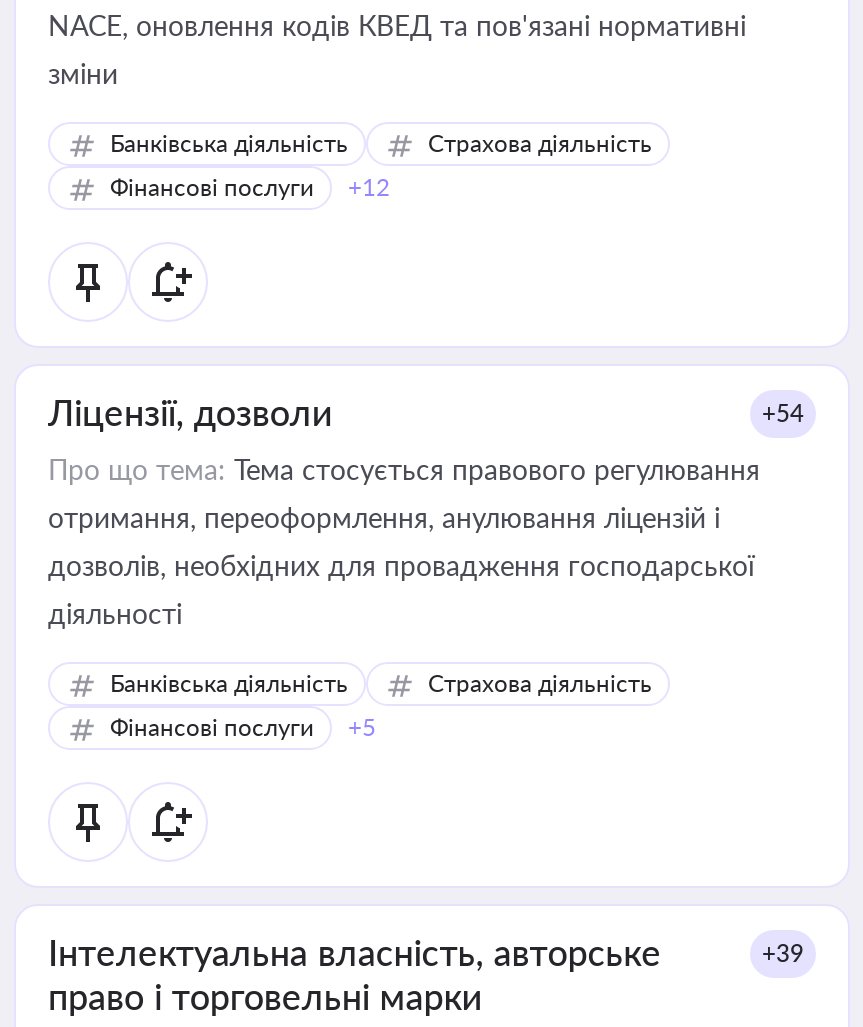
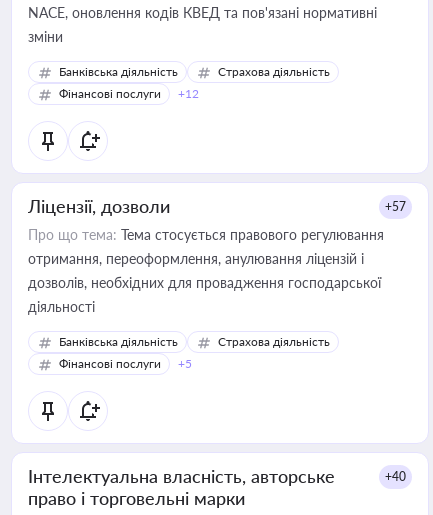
- +54
+ +57

- +39
+ +40
